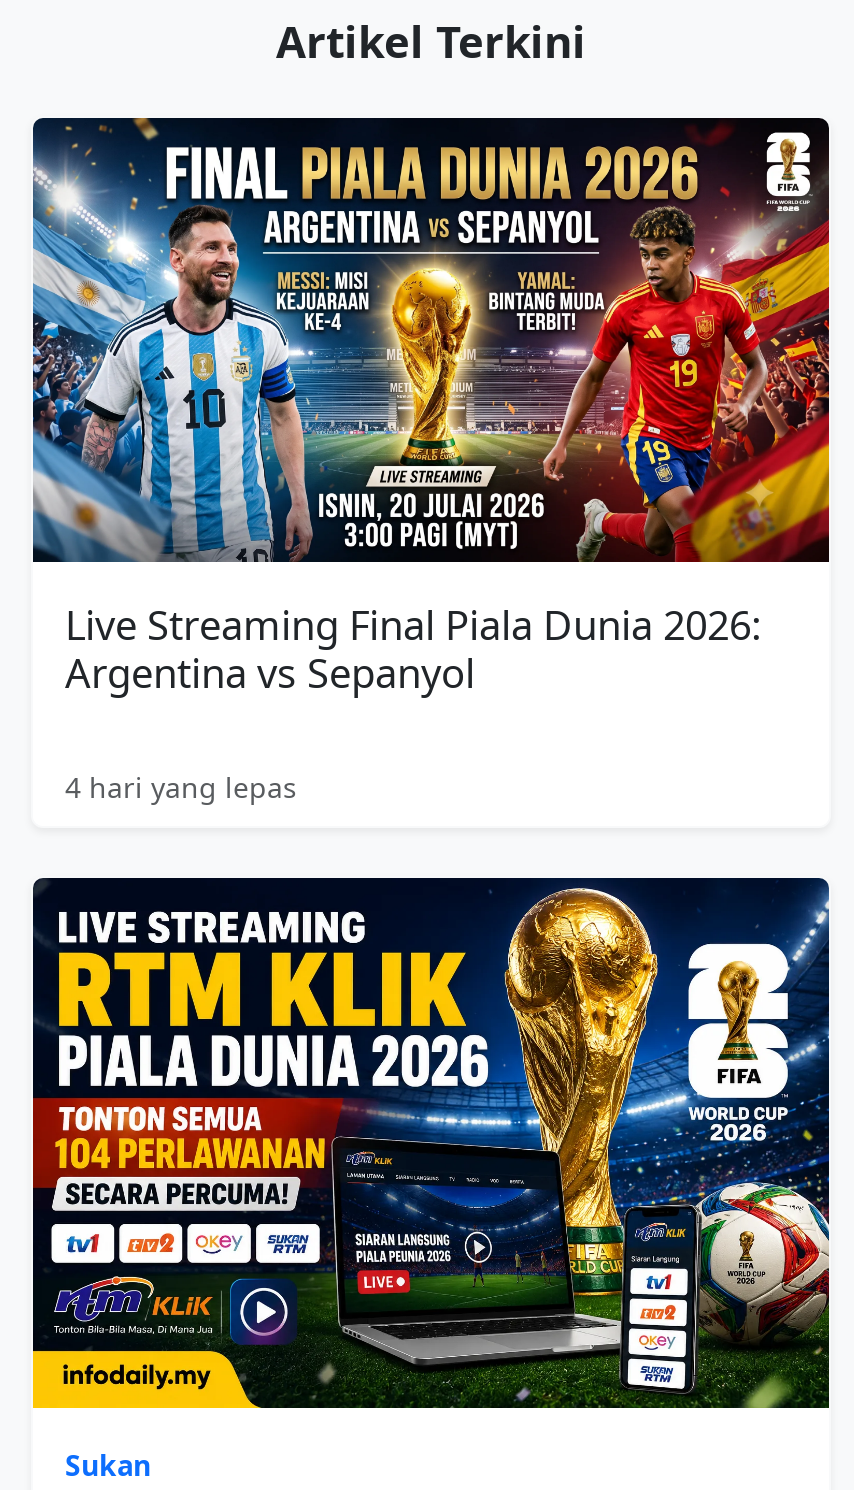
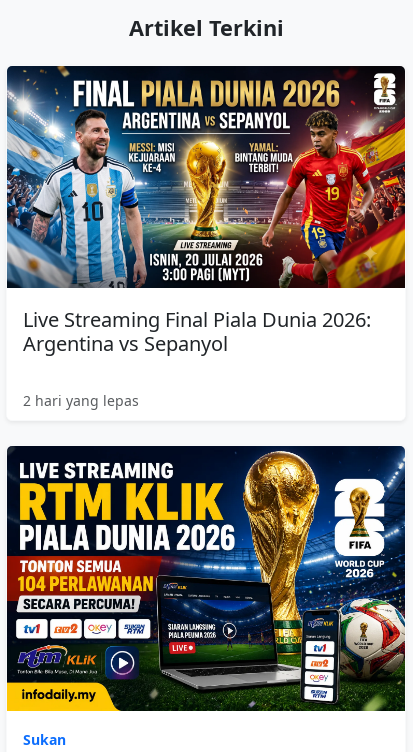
- 4 hari yang lepas
+ 2 hari yang lepas
